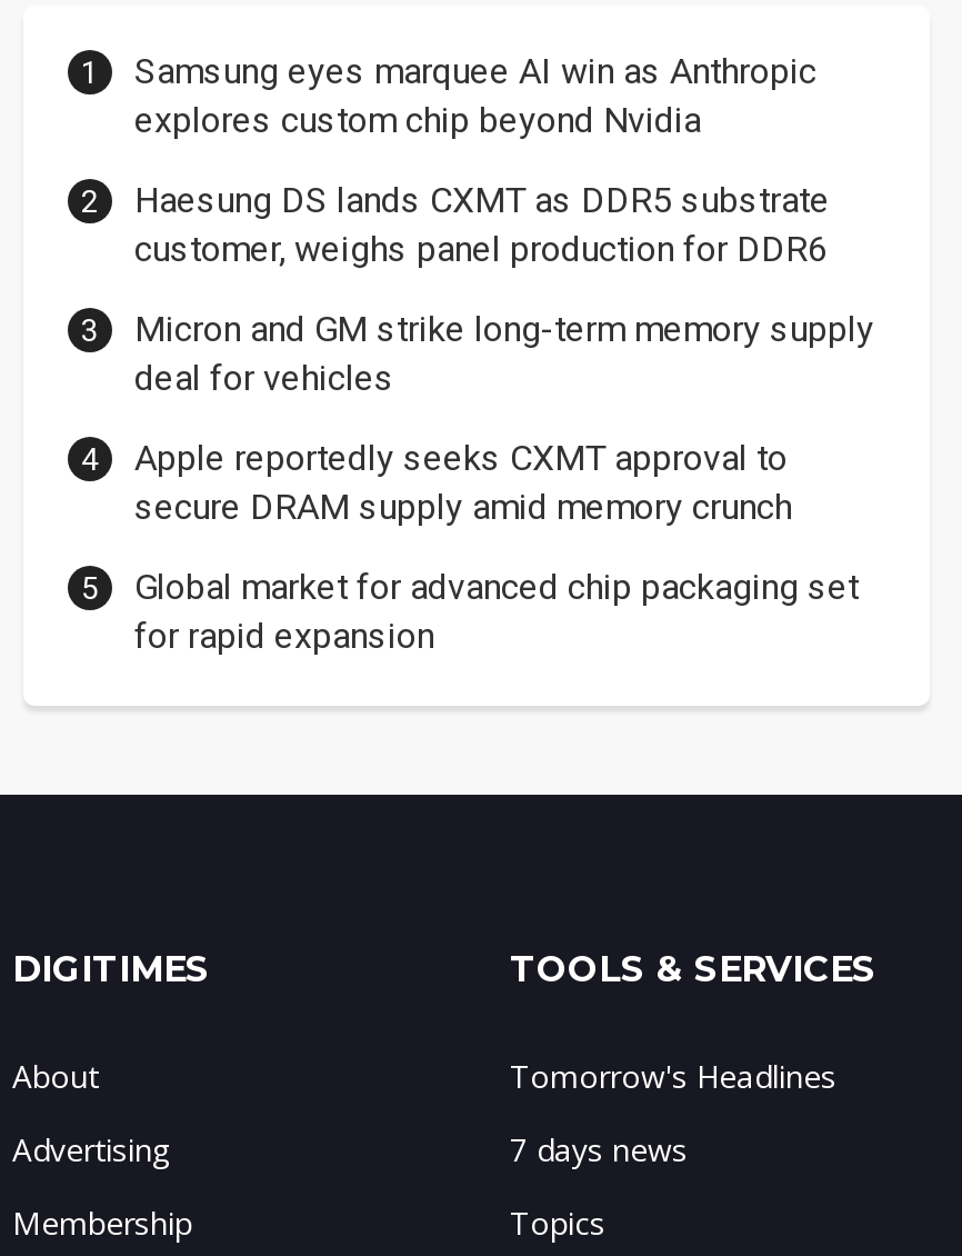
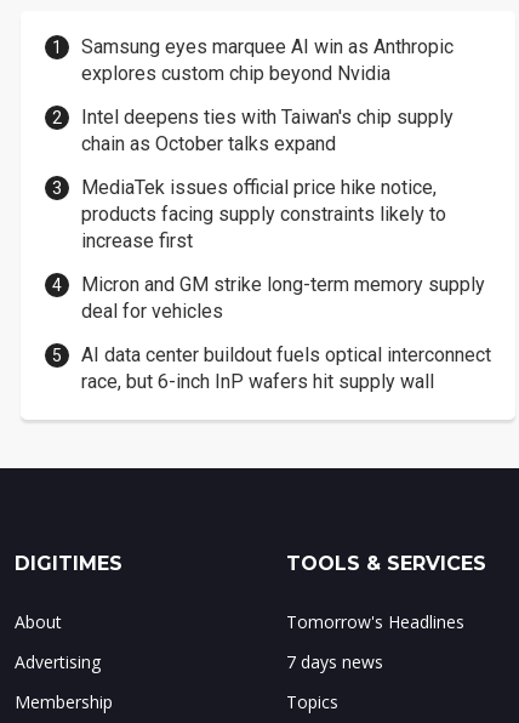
- Haesung DS lands CXMT as DDR5 substrate
- customer, weighs panel production for DDR6
+ Intel deepens ties with Taiwan's chip supply
+ chain as October talks expand
+ MediaTek issues official price hike notice,
+ products facing supply constraints likely to
+ increase first

moved down: Micron and GM strike long-term memory supply | deal for vehicles

- Apple reportedly seeks CXMT approval to
- secure DRAM supply amid memory crunch
- Global market for advanced chip packaging set
- for rapid expansion
+ AI data center buildout fuels optical interconnect
+ race, but 6-inch InP wafers hit supply wall
